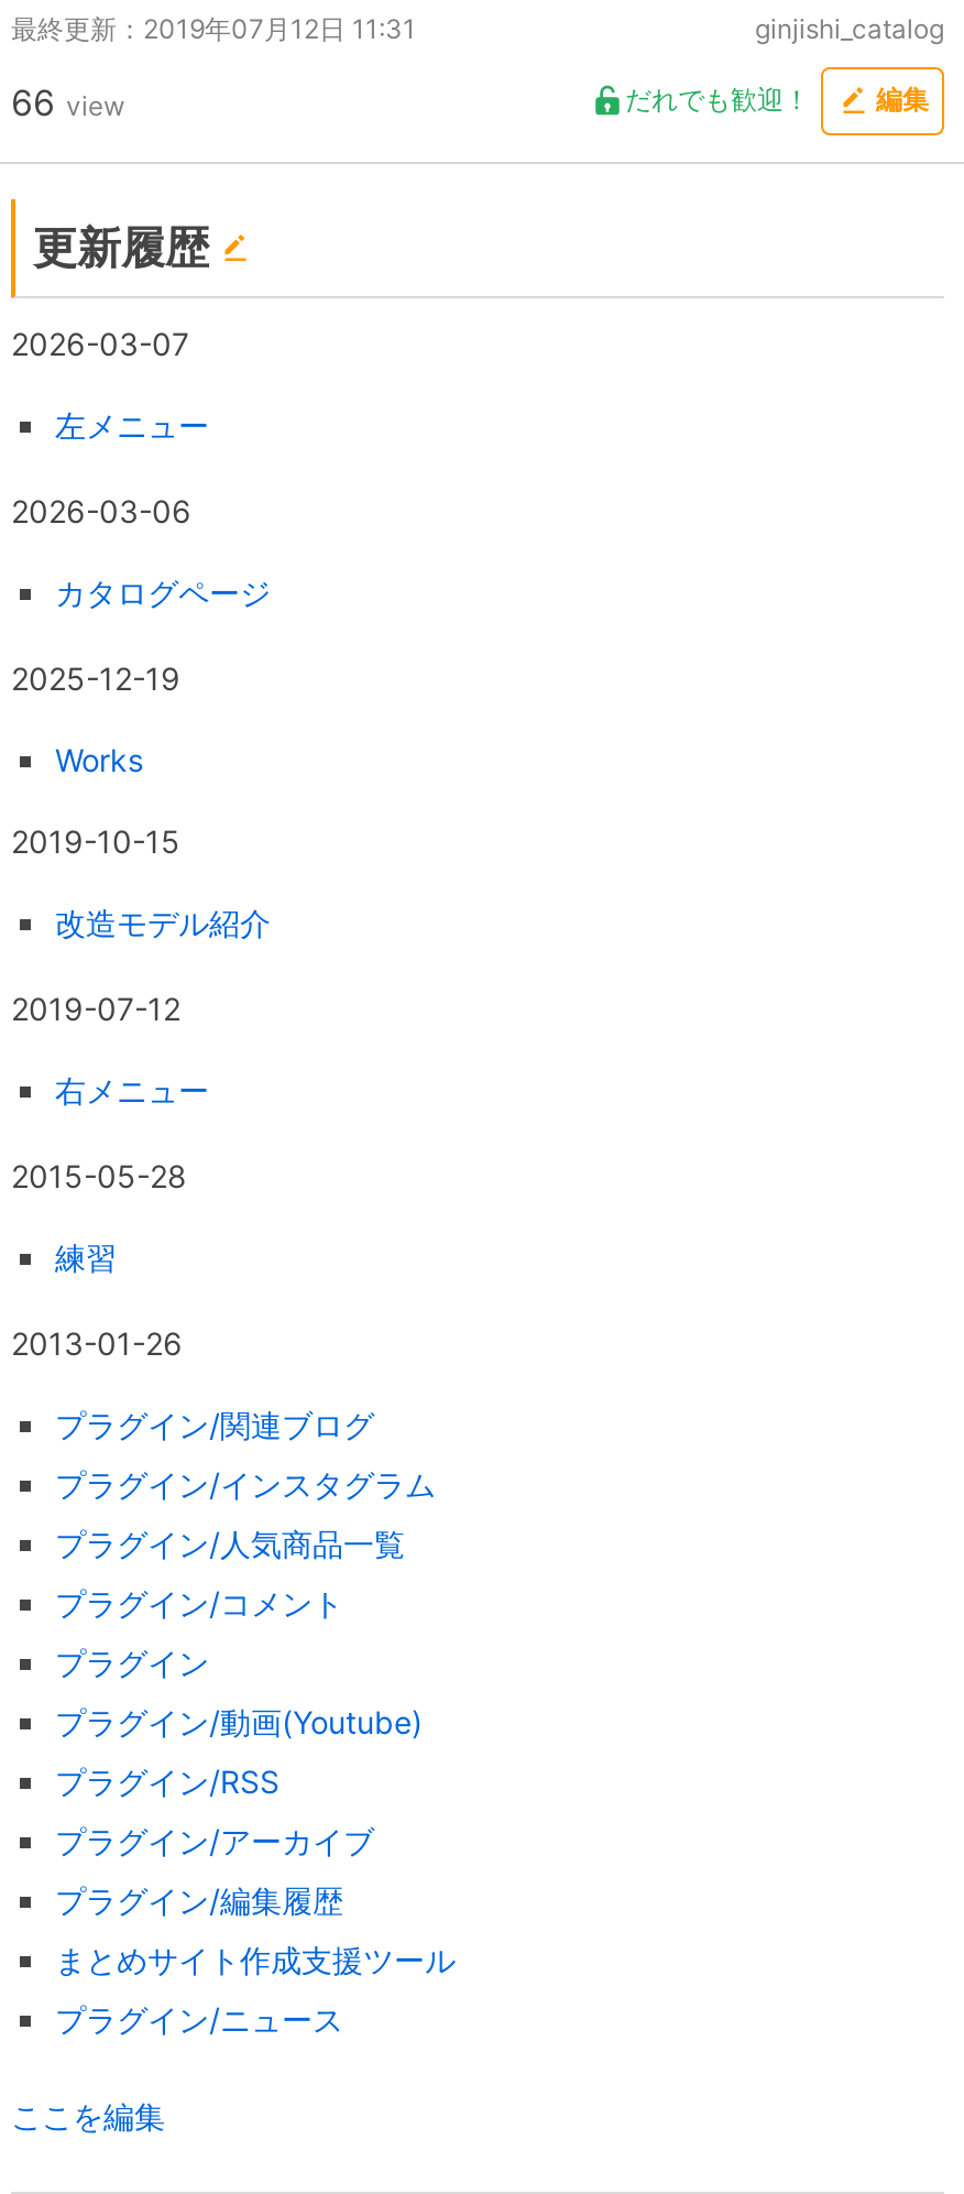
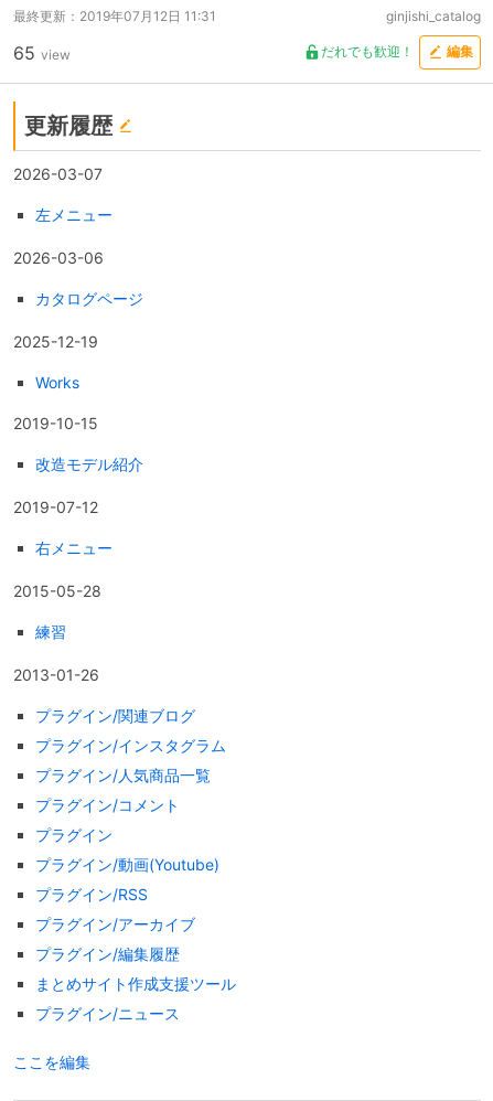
- 66 view
+ 65 view
